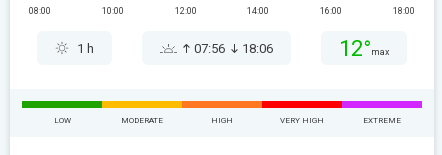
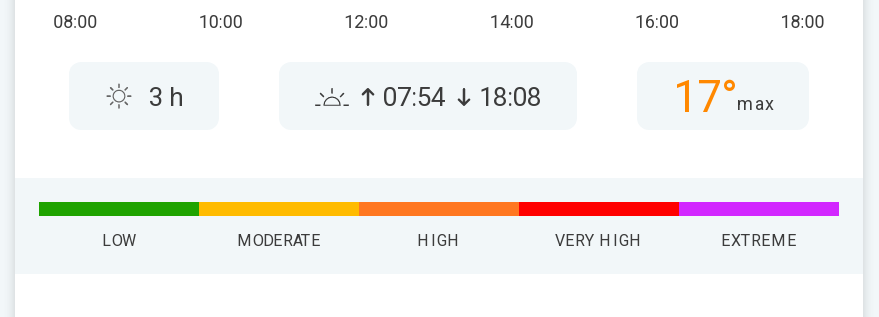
- 1 h
+ 3 h

- 07:56
+ 07:54

- 18:06
+ 18:08

- 12°max
+ 17°max
